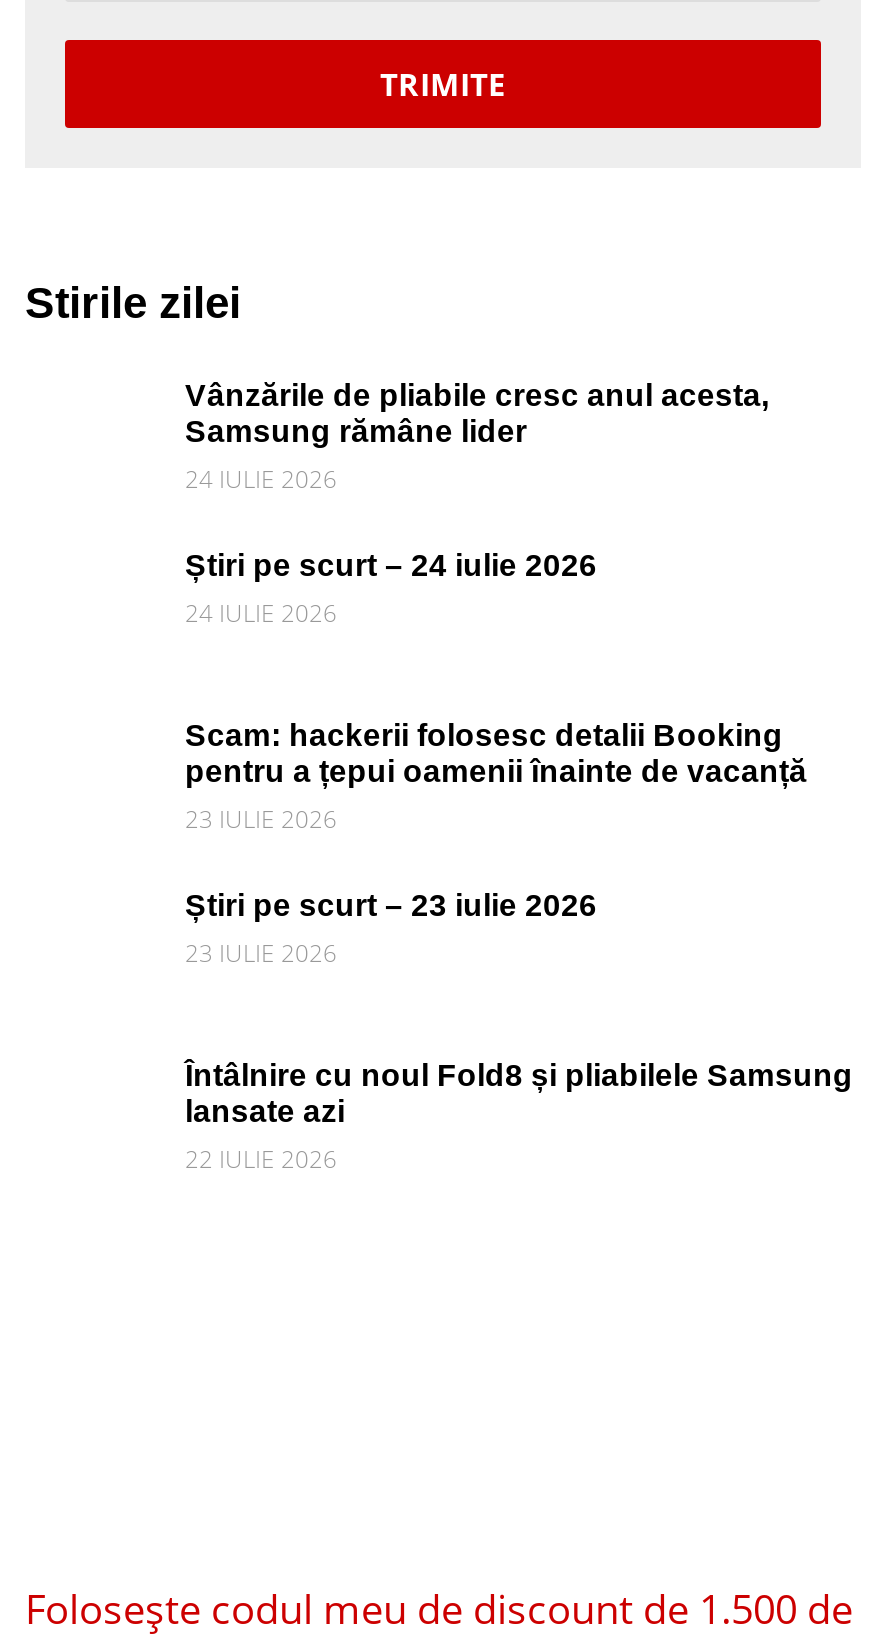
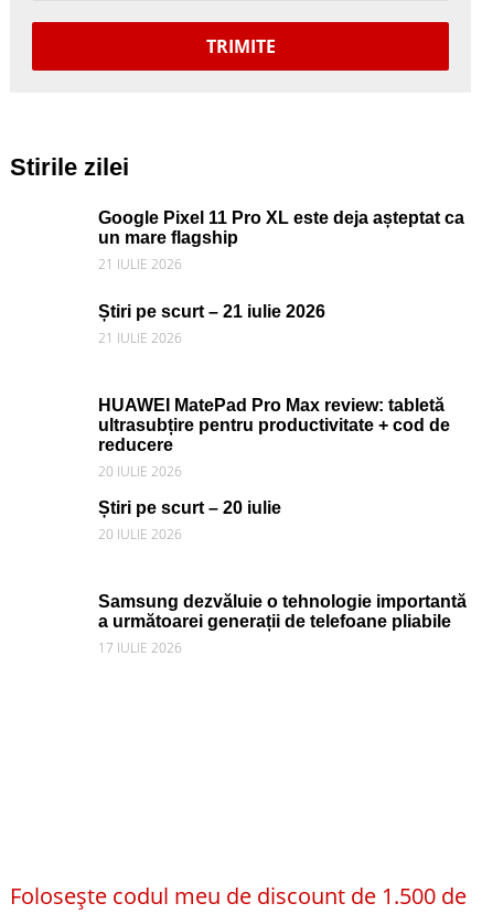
- Vânzările de pliabile cresc anul acesta,
- Samsung rămâne lider
- 24 IULIE 2026
+ Google Pixel 11 Pro XL este deja așteptat ca
+ un mare flagship
+ 21 IULIE 2026

- Știri pe scurt – 24 iulie 2026
- 24 IULIE 2026
+ Știri pe scurt – 21 iulie 2026
+ 21 IULIE 2026

- Scam: hackerii folosesc detalii Booking
- pentru a țepui oamenii înainte de vacanță
- 23 IULIE 2026
+ HUAWEI MatePad Pro Max review: tabletă
+ ultrasubțire pentru productivitate + cod de
+ reducere
+ 20 IULIE 2026

- Știri pe scurt – 23 iulie 2026
- 23 IULIE 2026
+ Știri pe scurt – 20 iulie
+ 20 IULIE 2026

- Întâlnire cu noul Fold8 și pliabilele Samsung
- lansate azi
- 22 IULIE 2026
+ Samsung dezvăluie o tehnologie importantă
+ a următoarei generații de telefoane pliabile
+ 17 IULIE 2026
